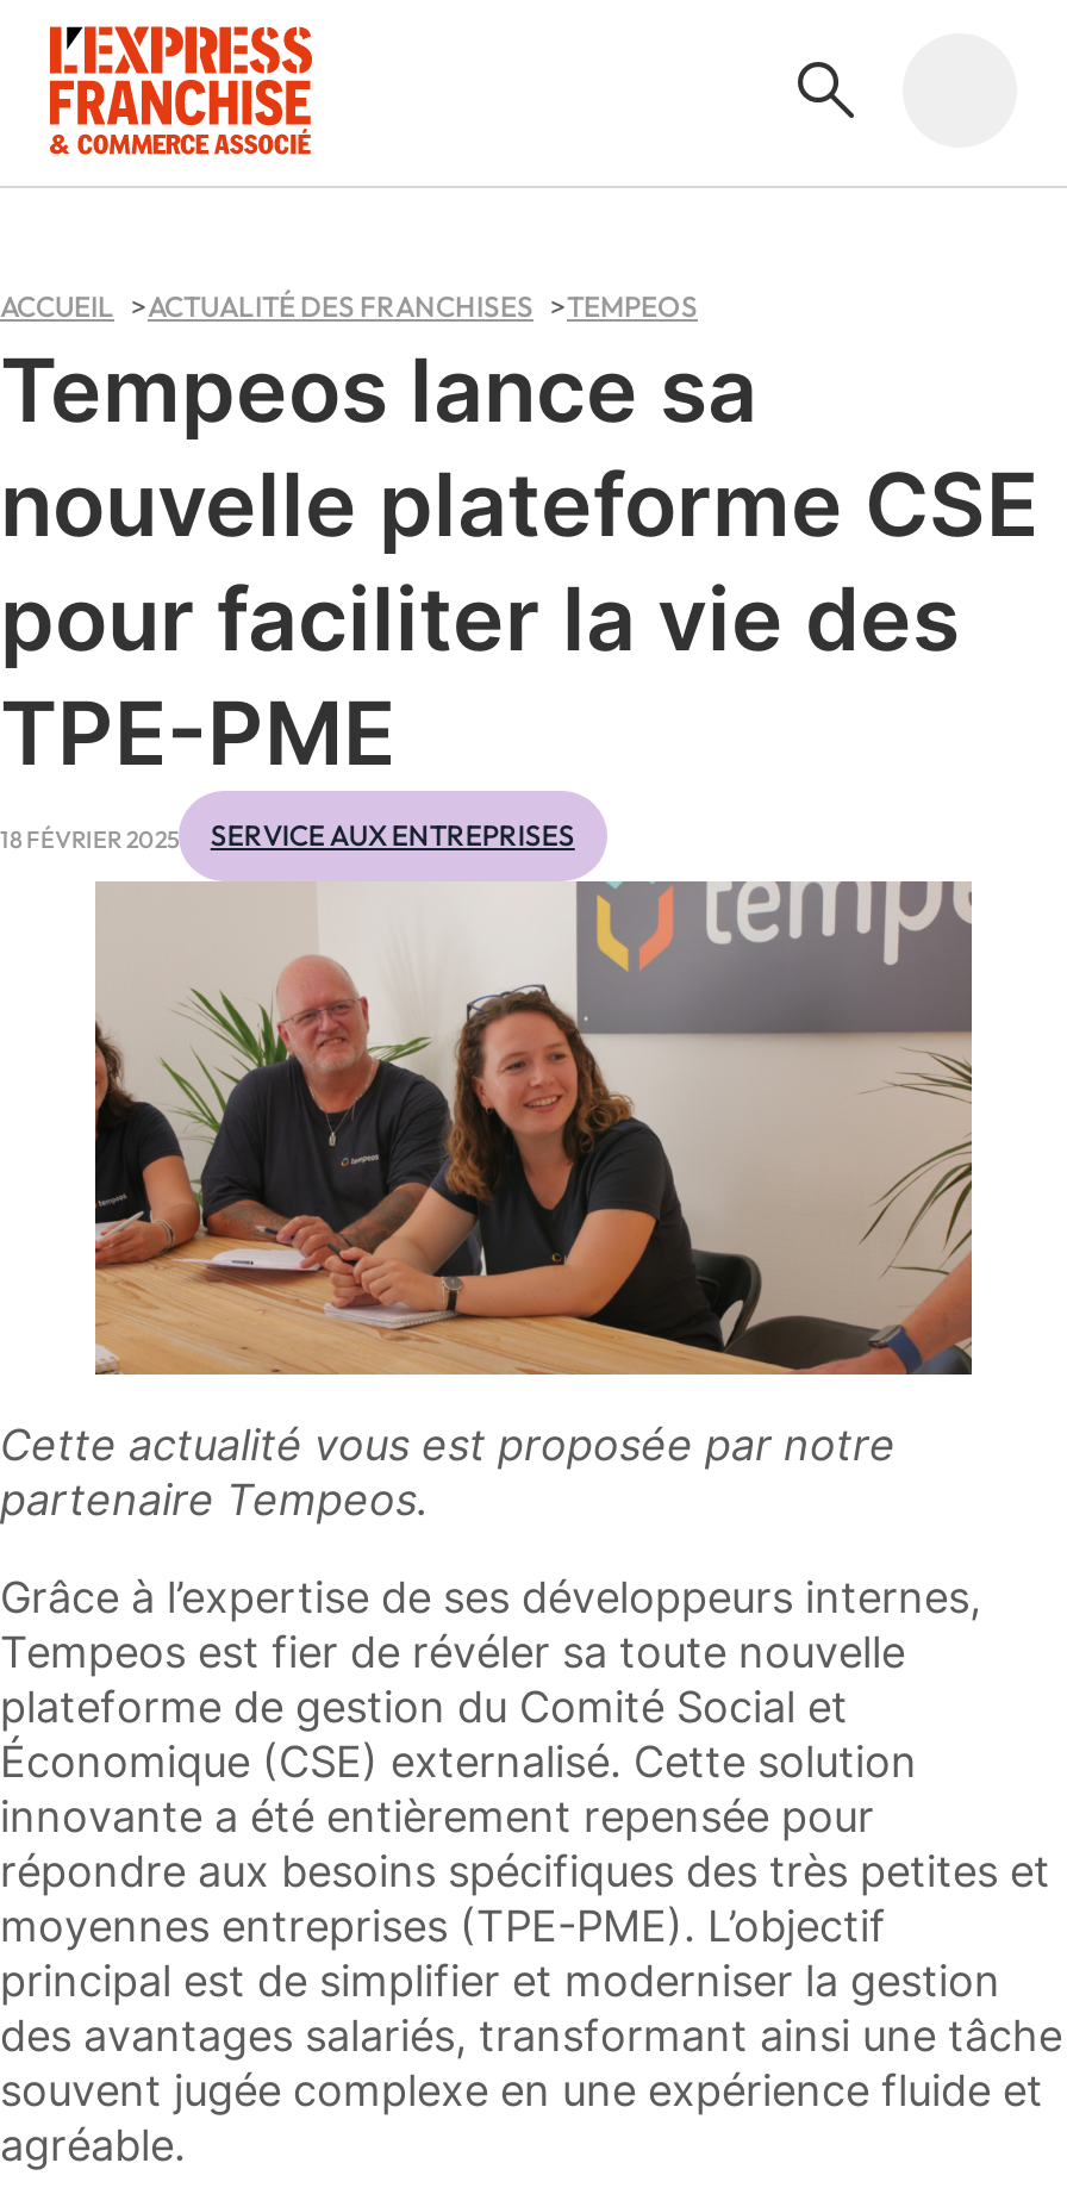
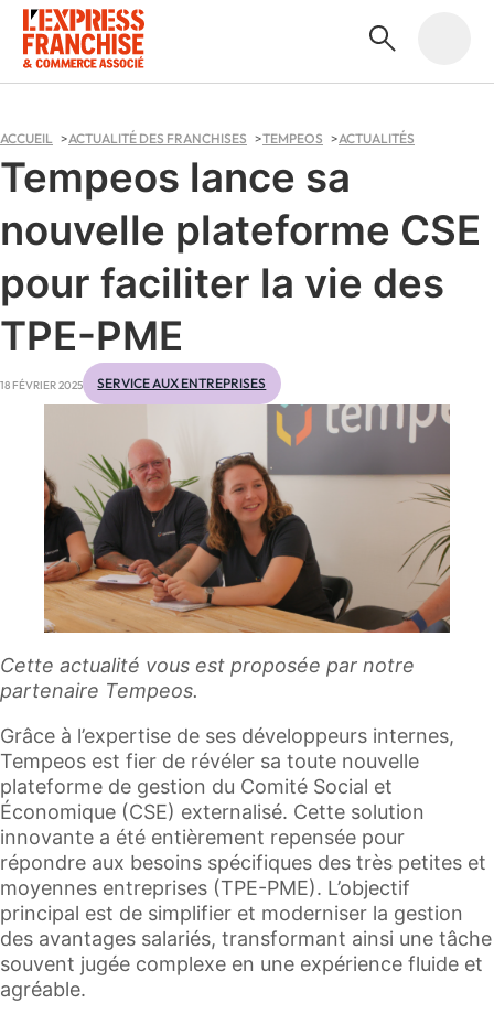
+ ACTUALITÉS
